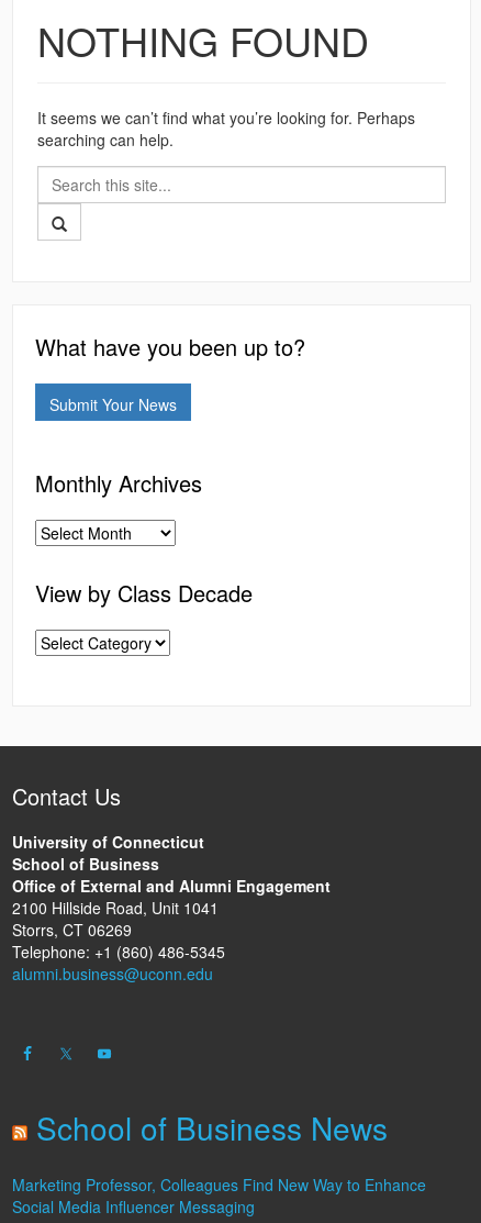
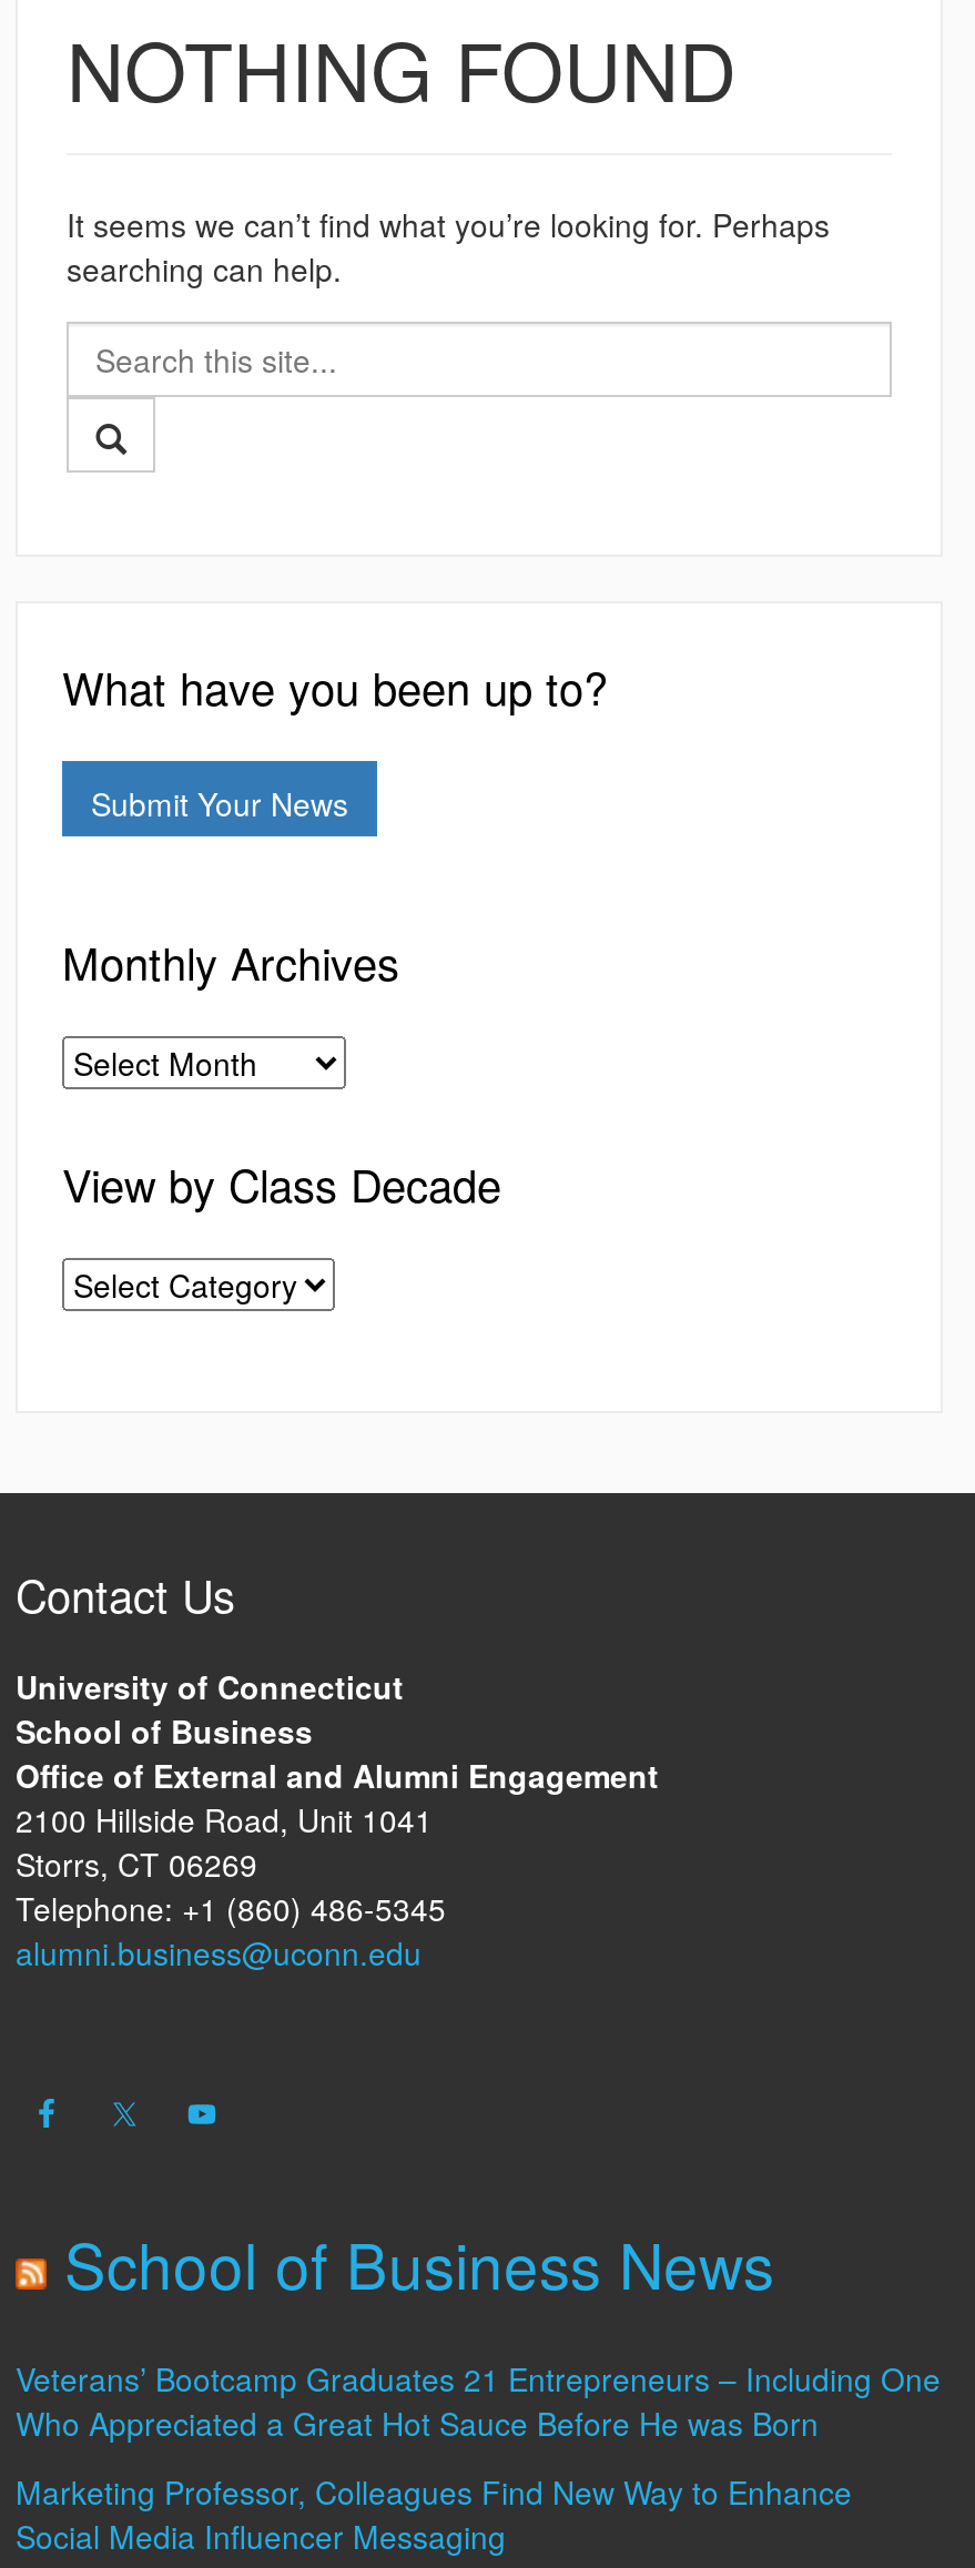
+ Veterans’ Bootcamp Graduates 21 Entrepreneurs – Including One
+ Who Appreciated a Great Hot Sauce Before He was Born
